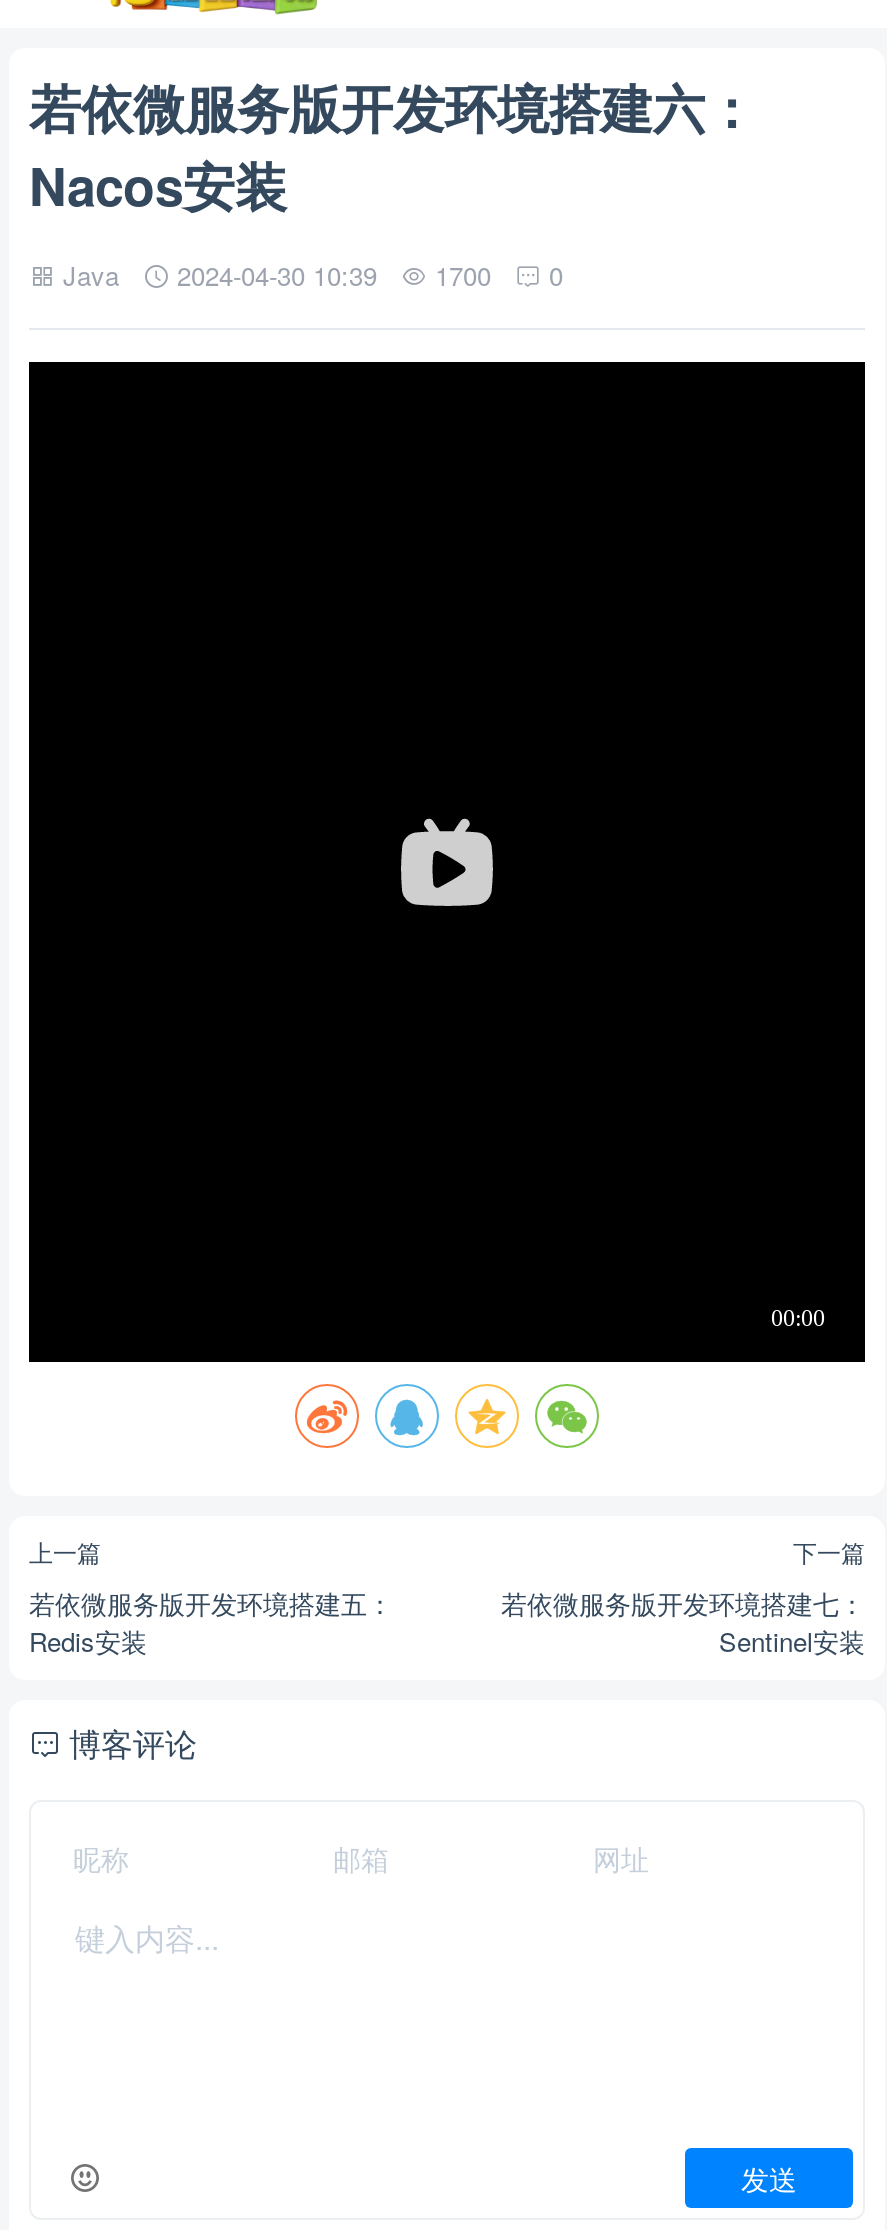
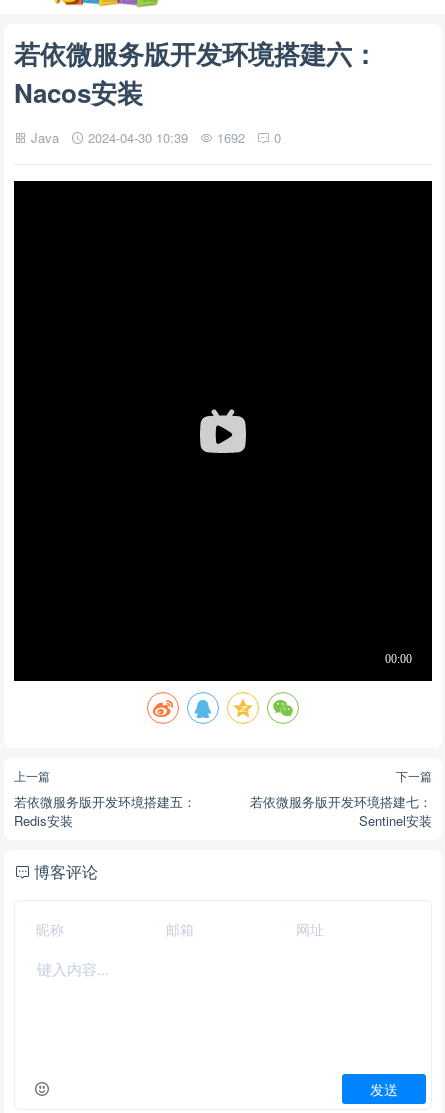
- Java 2024-04-30 10:39 1700 0
+ Java 2024-04-30 10:39 1692 0
